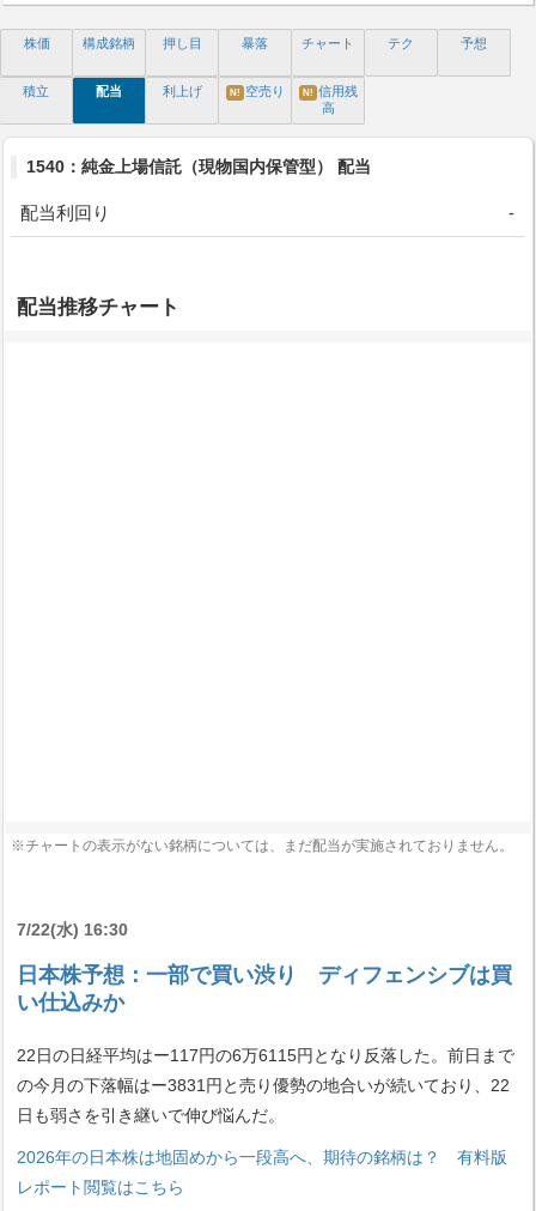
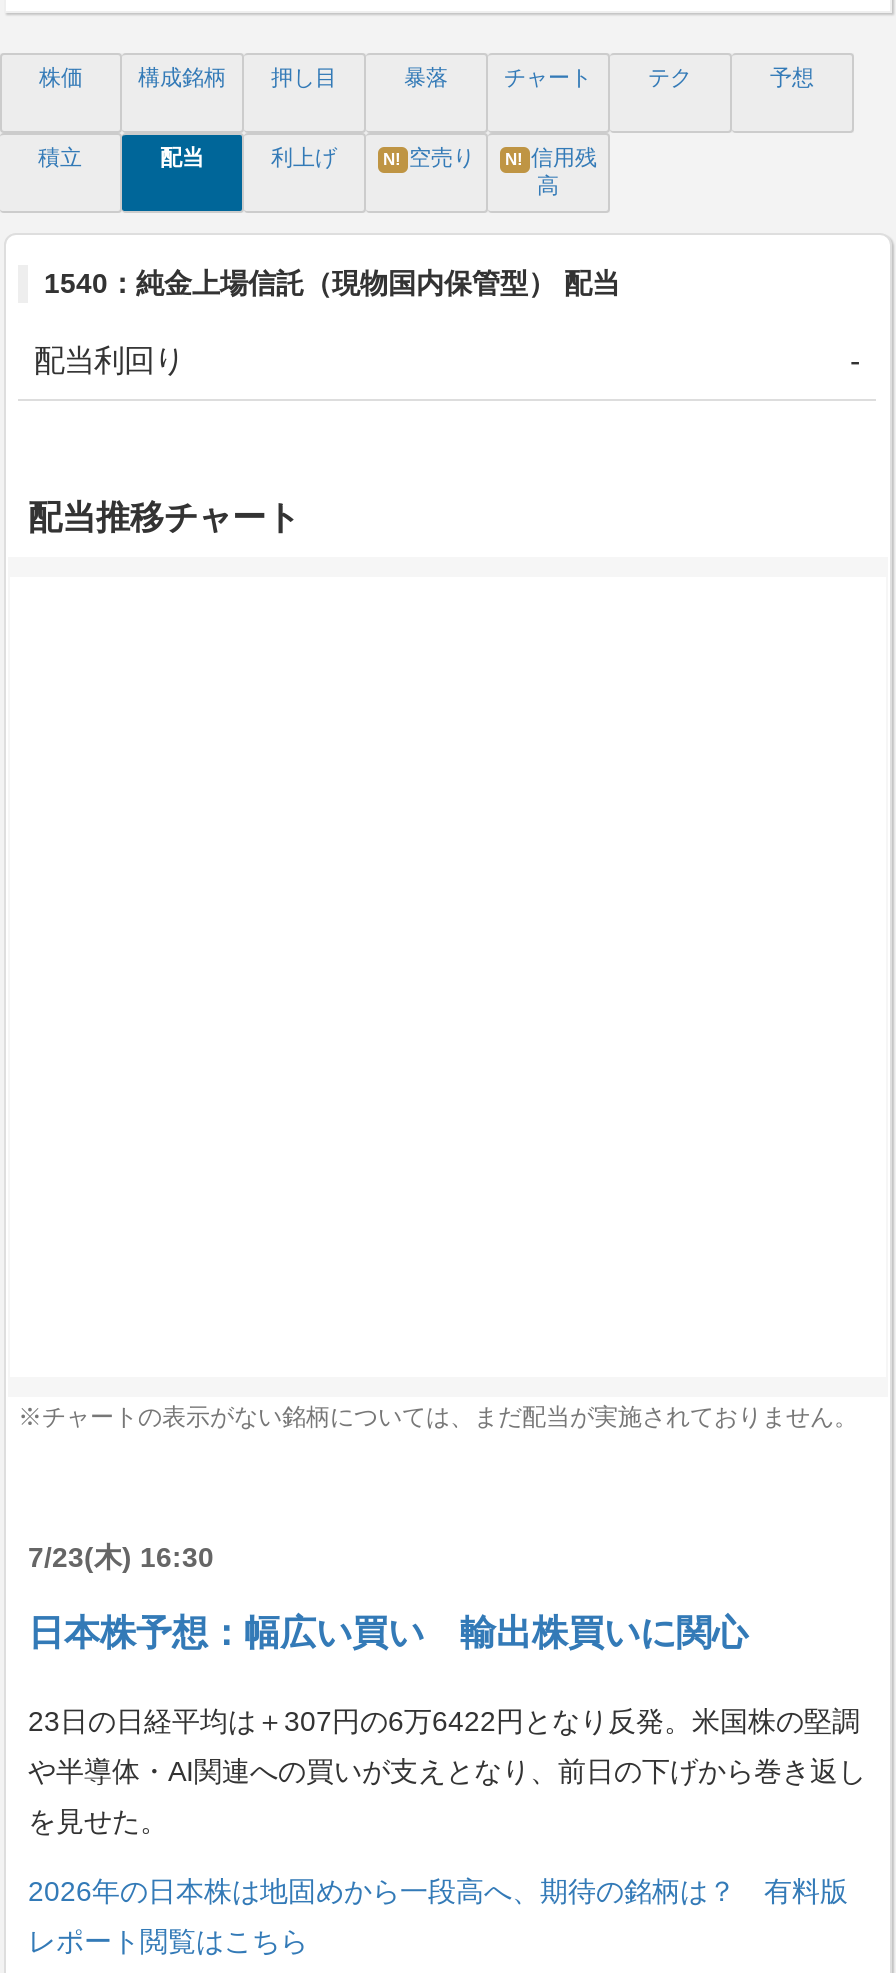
- 7/22(水) 16:30
+ 7/23(木) 16:30

- 日本株予想：一部で買い渋り ディフェンシブは買
- い仕込みか
+ 日本株予想：幅広い買い 輸出株買いに関心

- 22日の日経平均はー117円の6万6115円となり反落した。前日まで
+ 23日の日経平均は＋307円の6万6422円となり反発。米国株の堅調

- の今月の下落幅はー3831円と売り優勢の地合いが続いており、22
+ や半導体・AI関連への買いが支えとなり、前日の下げから巻き返し

- 日も弱さを引き継いで伸び悩んだ。
+ を見せた。
